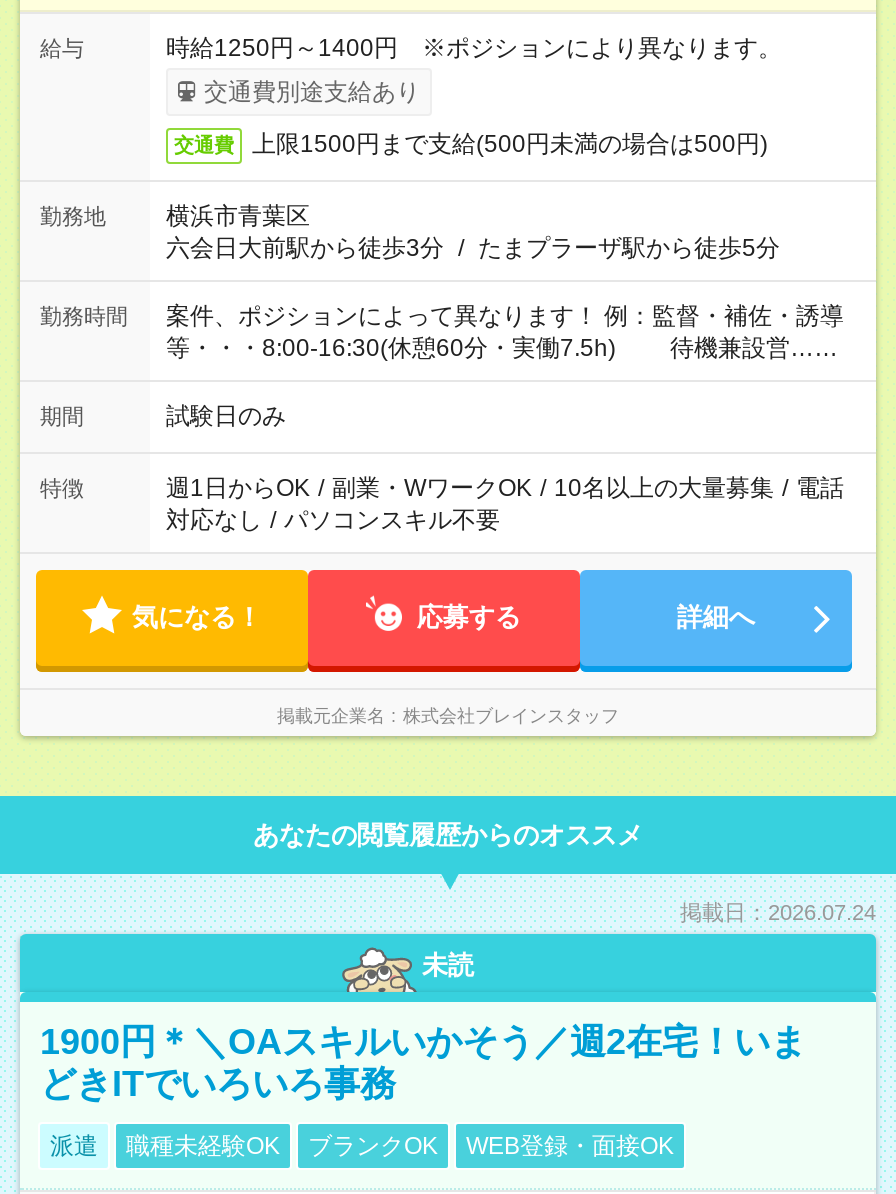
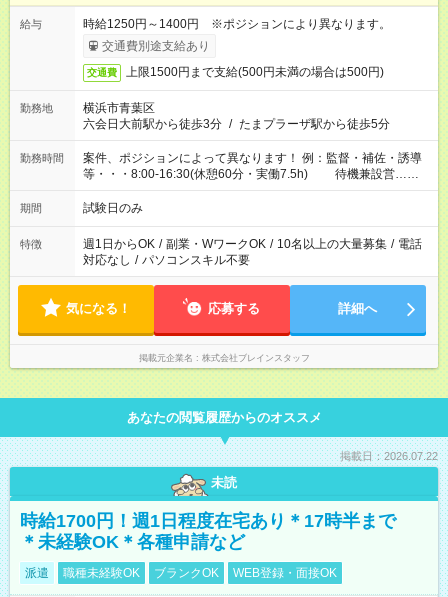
- 掲載日：2026.07.24
+ 掲載日：2026.07.22

- 1900円＊＼OAスキルいかそう／週2在宅！いま
- どきITでいろいろ事務
+ 時給1700円！週1日程度在宅あり＊17時半まで
+ ＊未経験OK＊各種申請など
